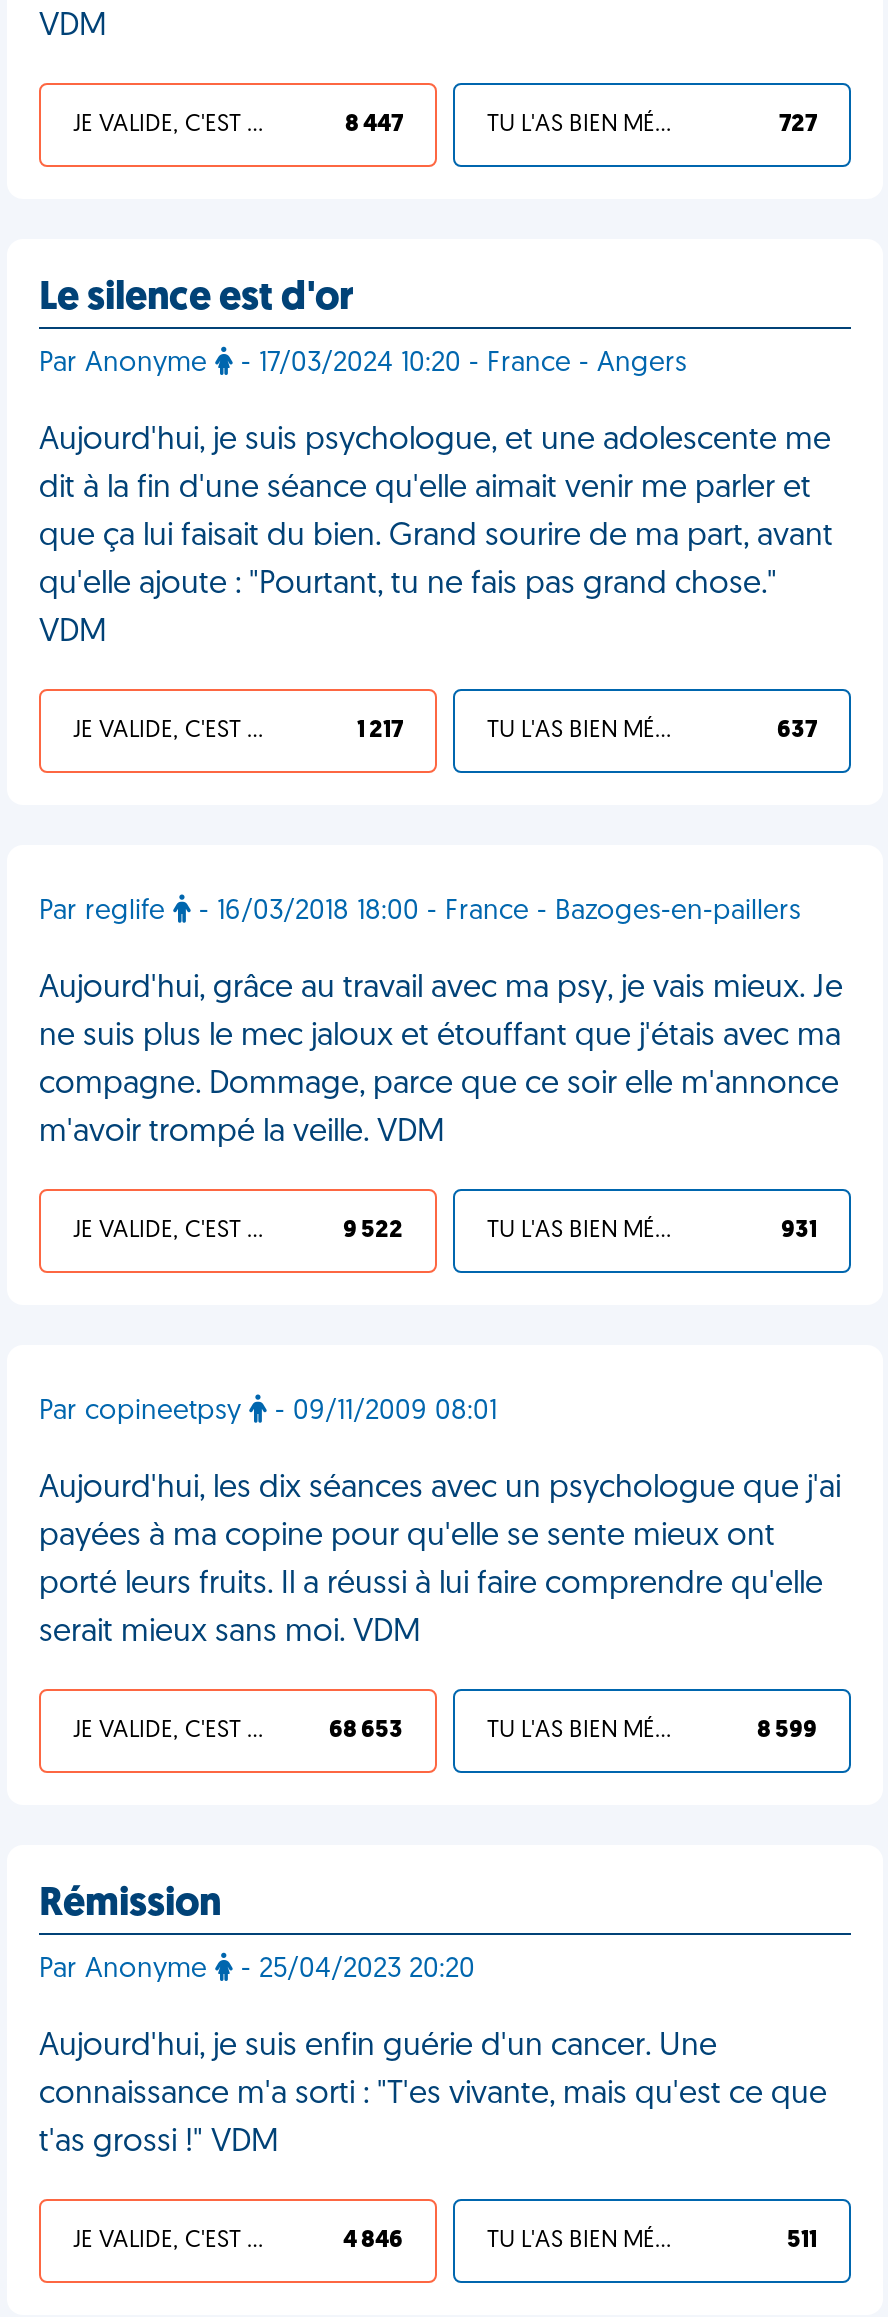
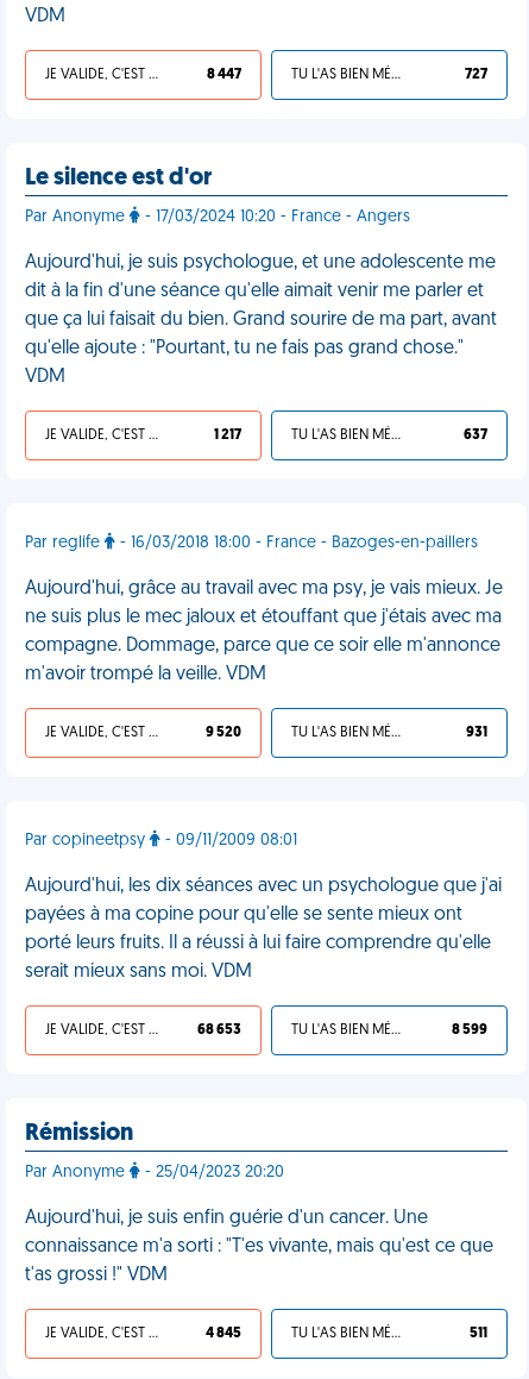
- 9 522
+ 9 520

- 4 846
+ 4 845
